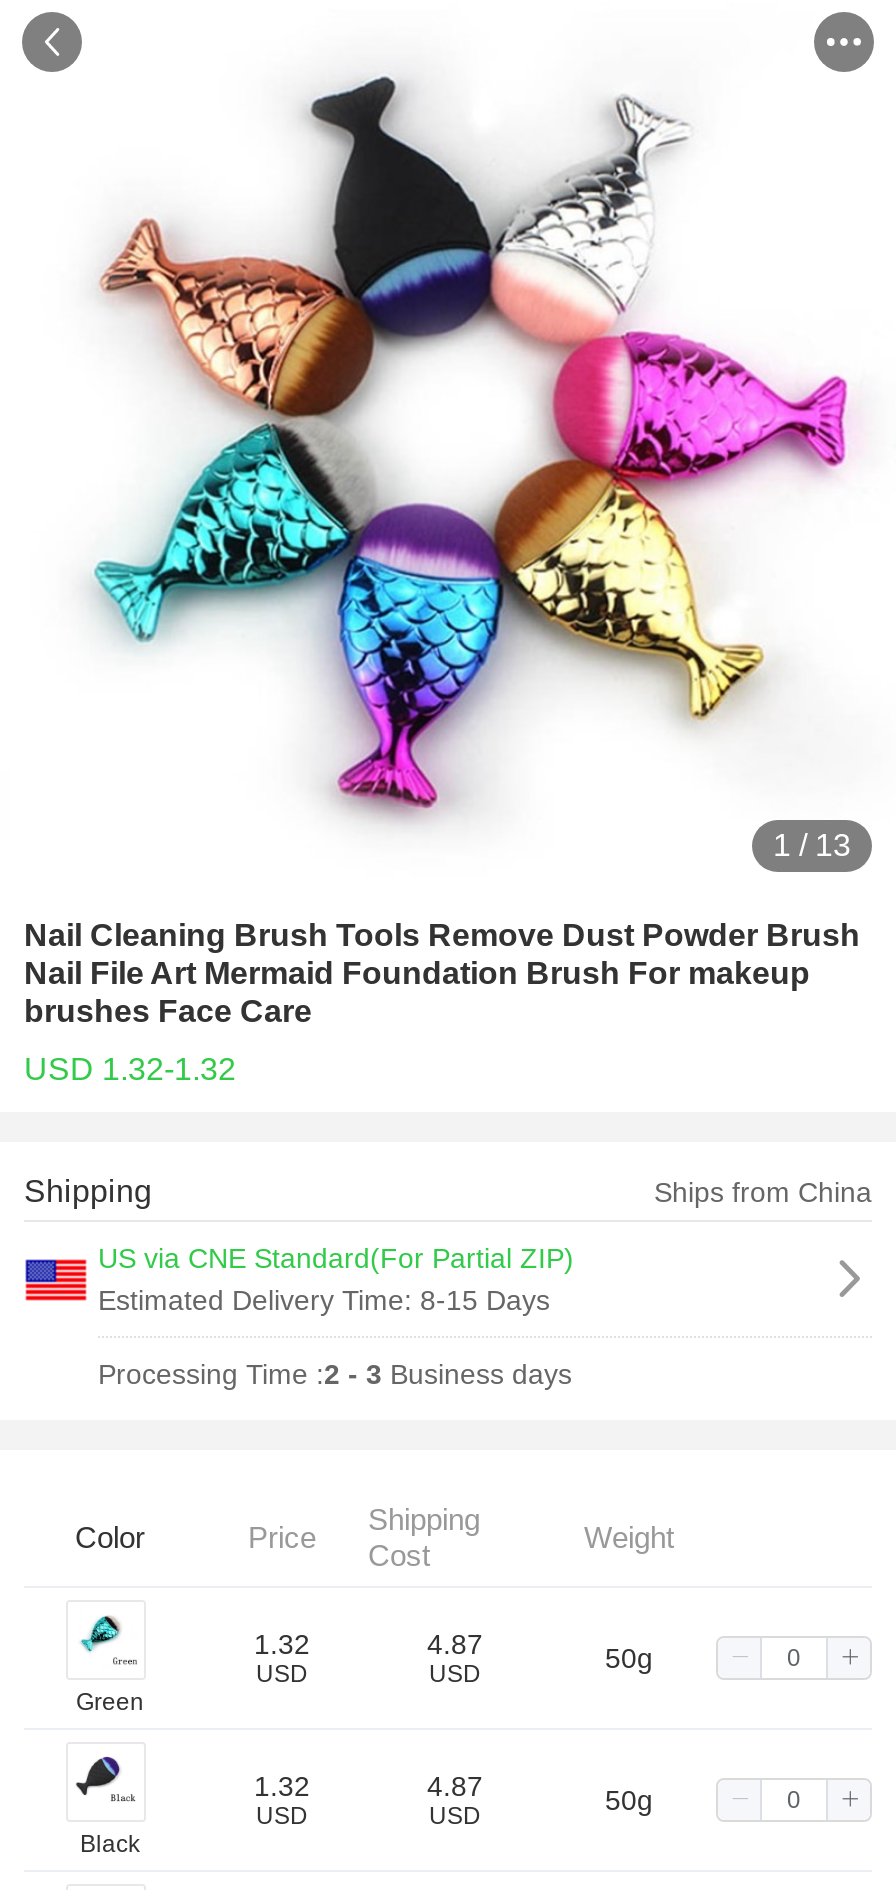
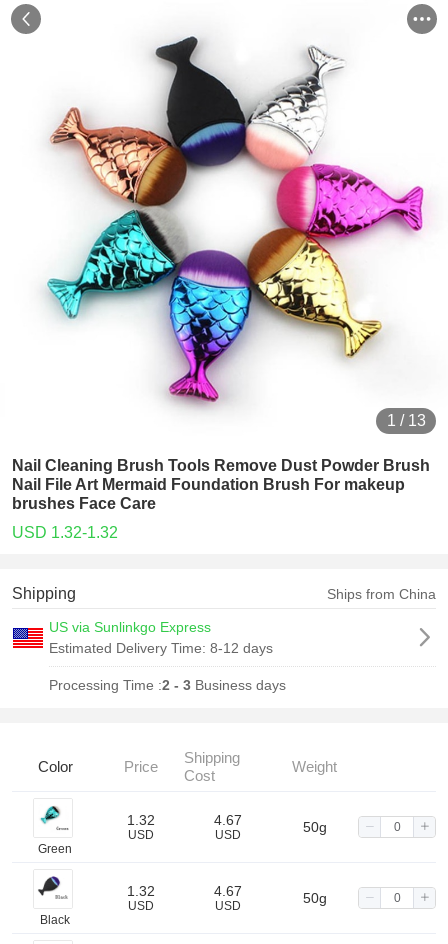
- US via CNE Standard(For Partial ZIP)
- Estimated Delivery Time: 8-15 Days
+ US via Sunlinkgo Express
+ Estimated Delivery Time: 8-12 days

- 4.87
+ 4.67

- 4.87
+ 4.67
